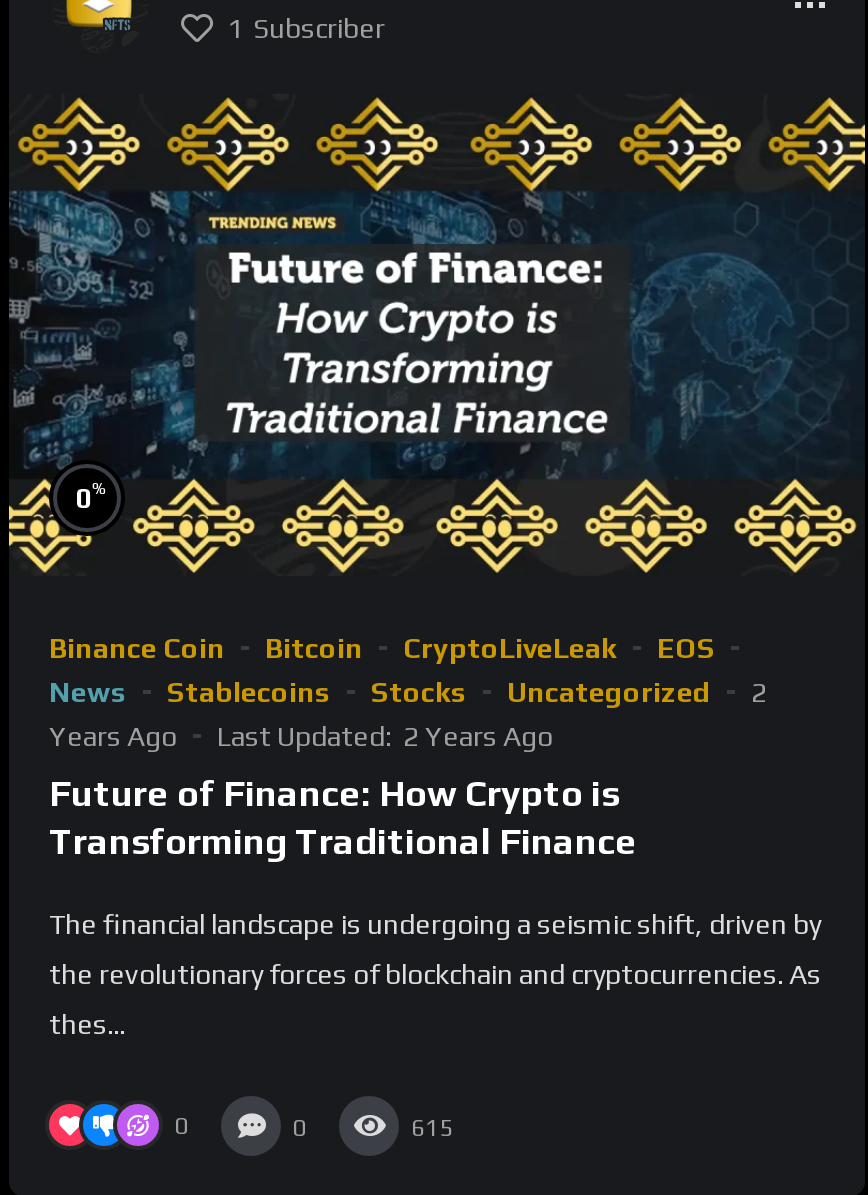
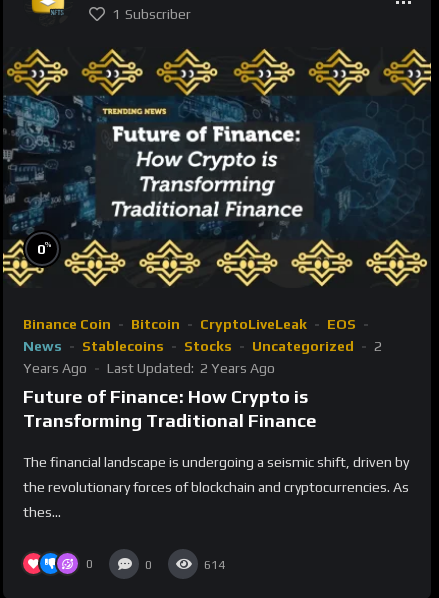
- 615
+ 614
